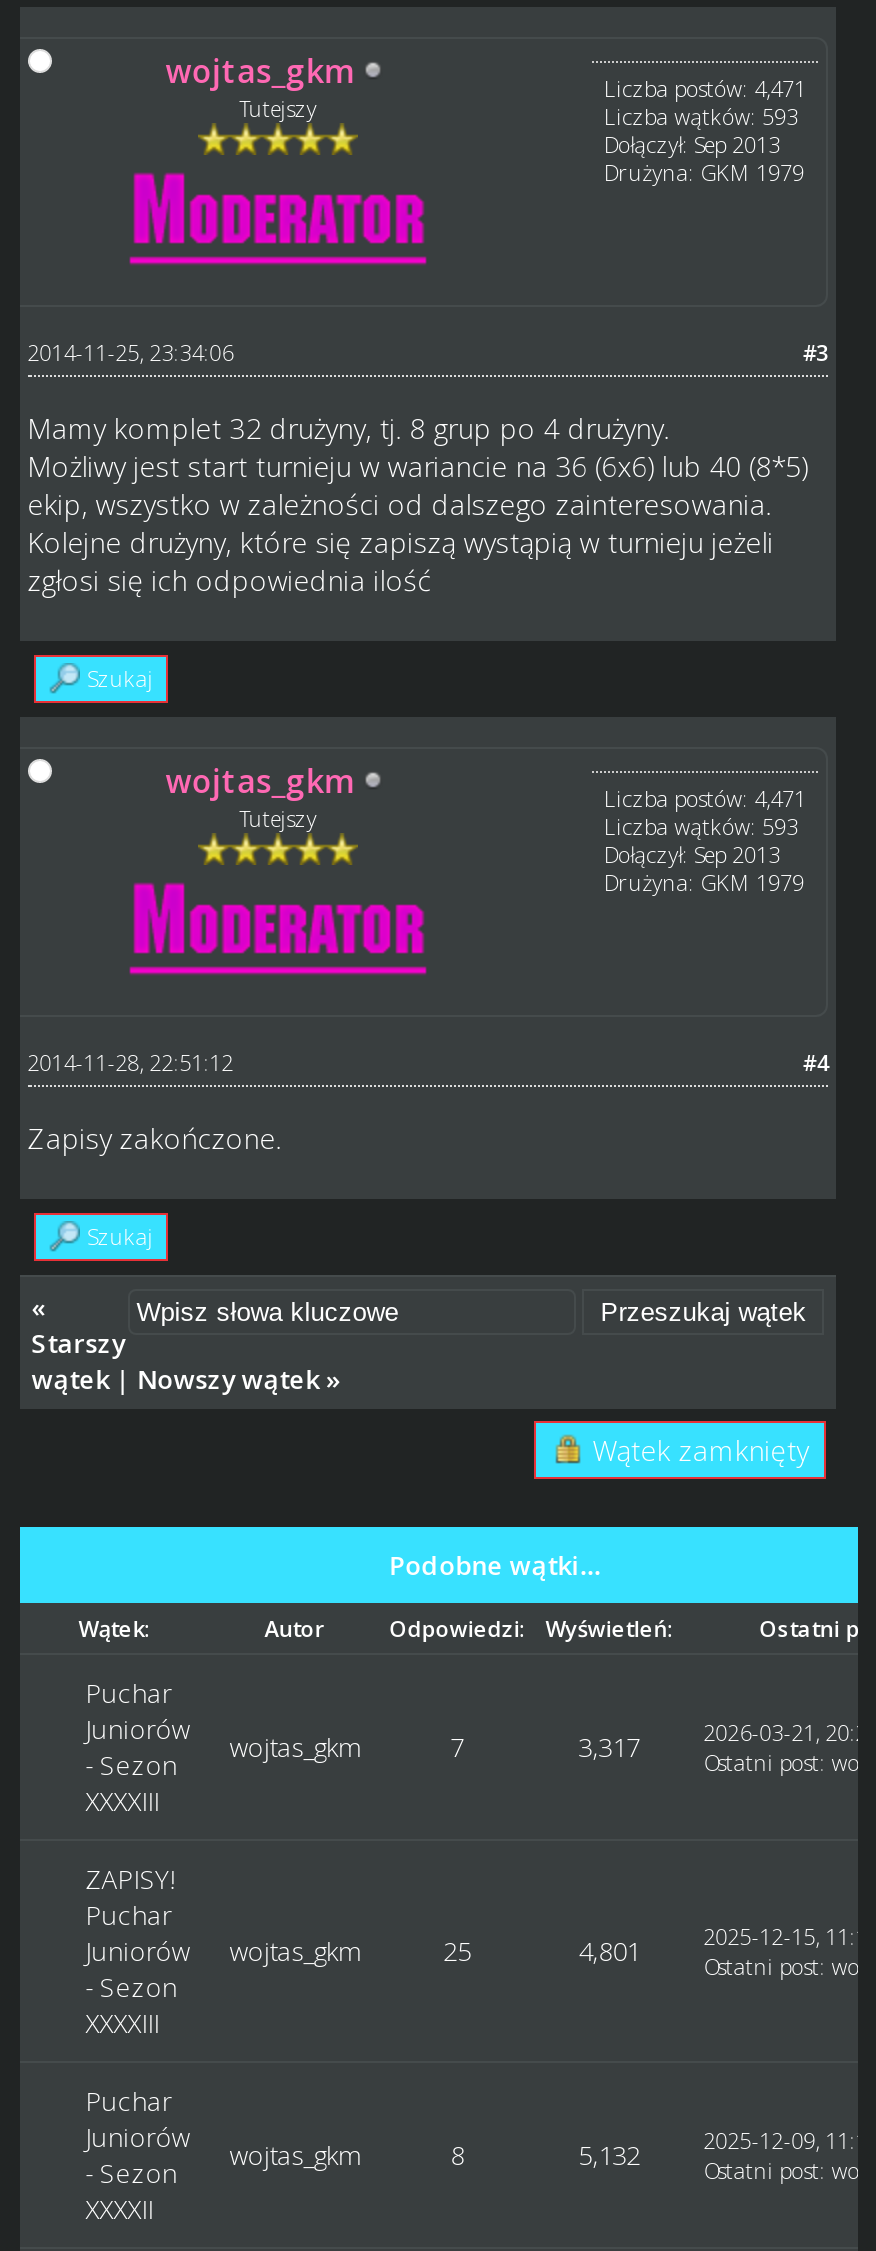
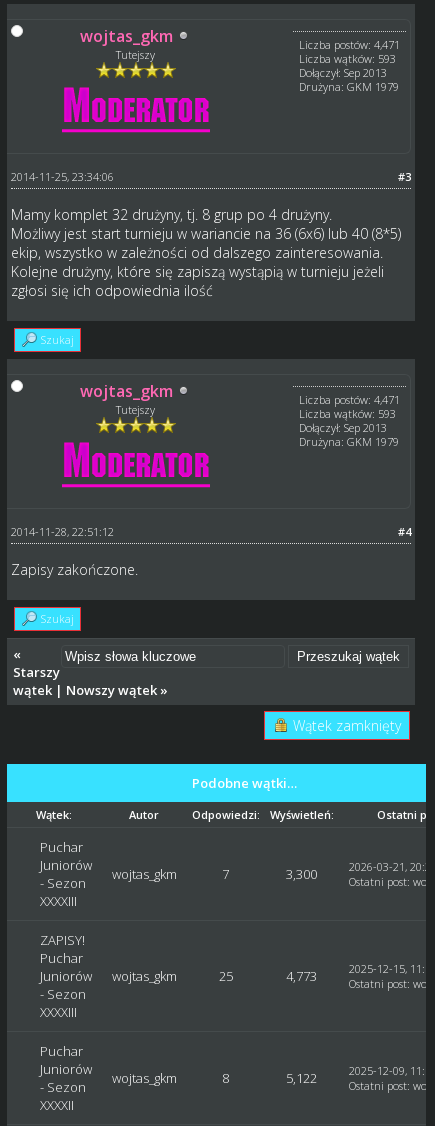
- 3,317
+ 3,300

- 4,801
+ 4,773

- 5,132
+ 5,122
